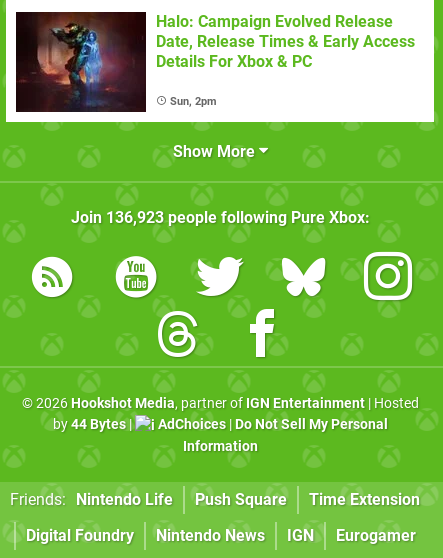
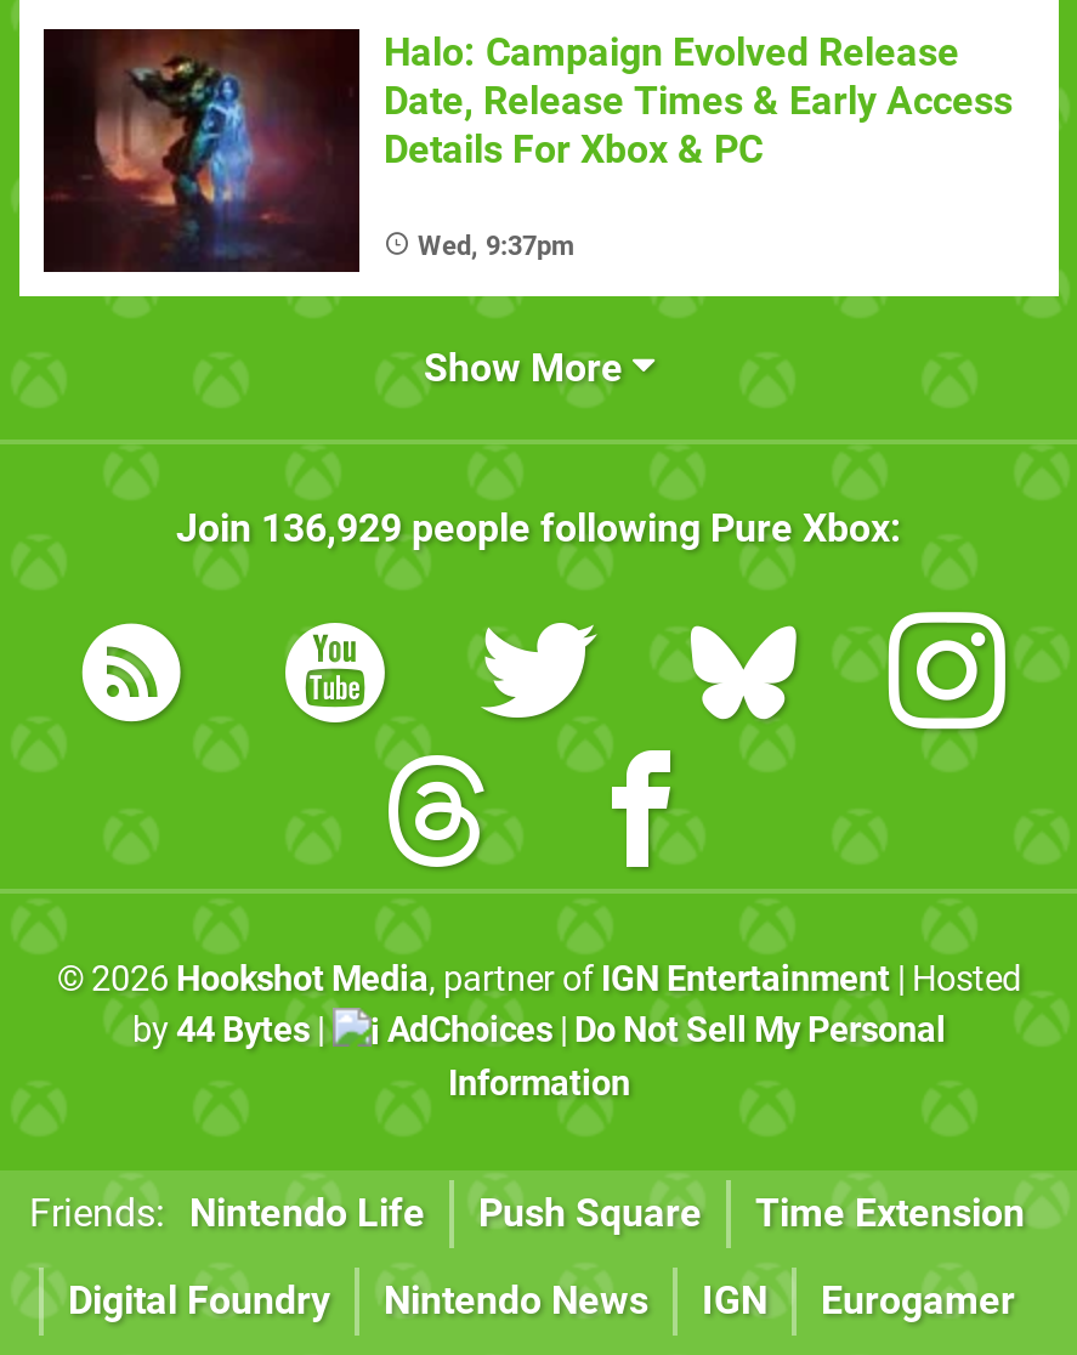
- Sun, 2pm
+ Wed, 9:37pm

- Join 136,923 people following Pure Xbox:
+ Join 136,929 people following Pure Xbox:
